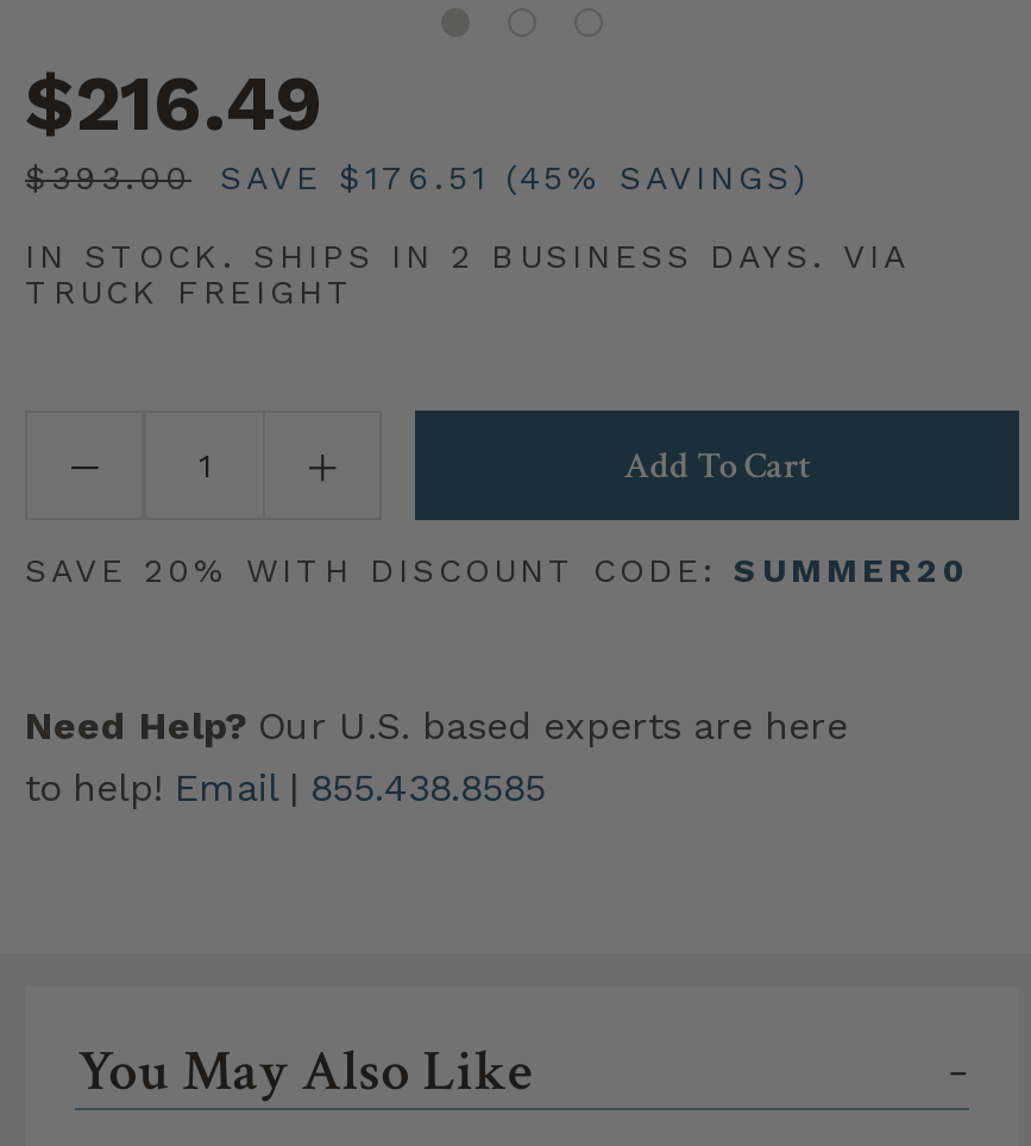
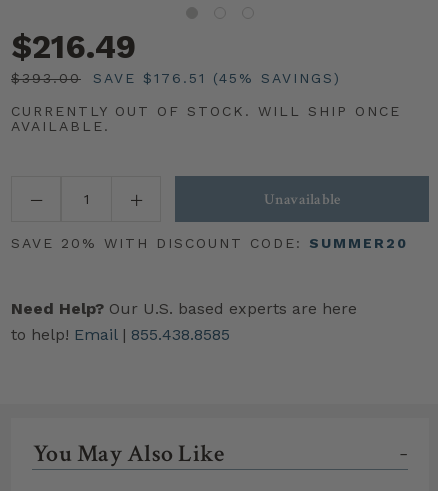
- IN STOCK. SHIPS IN 2 BUSINESS DAYS. VIA
- TRUCK FREIGHT
+ CURRENTLY OUT OF STOCK. WILL SHIP ONCE
+ AVAILABLE.

- Add To Cart
+ Unavailable
